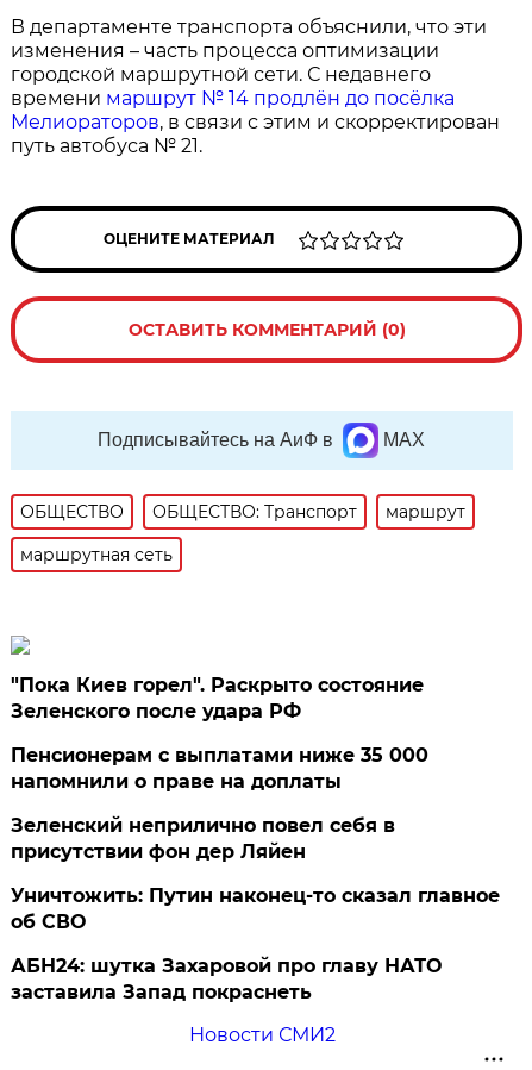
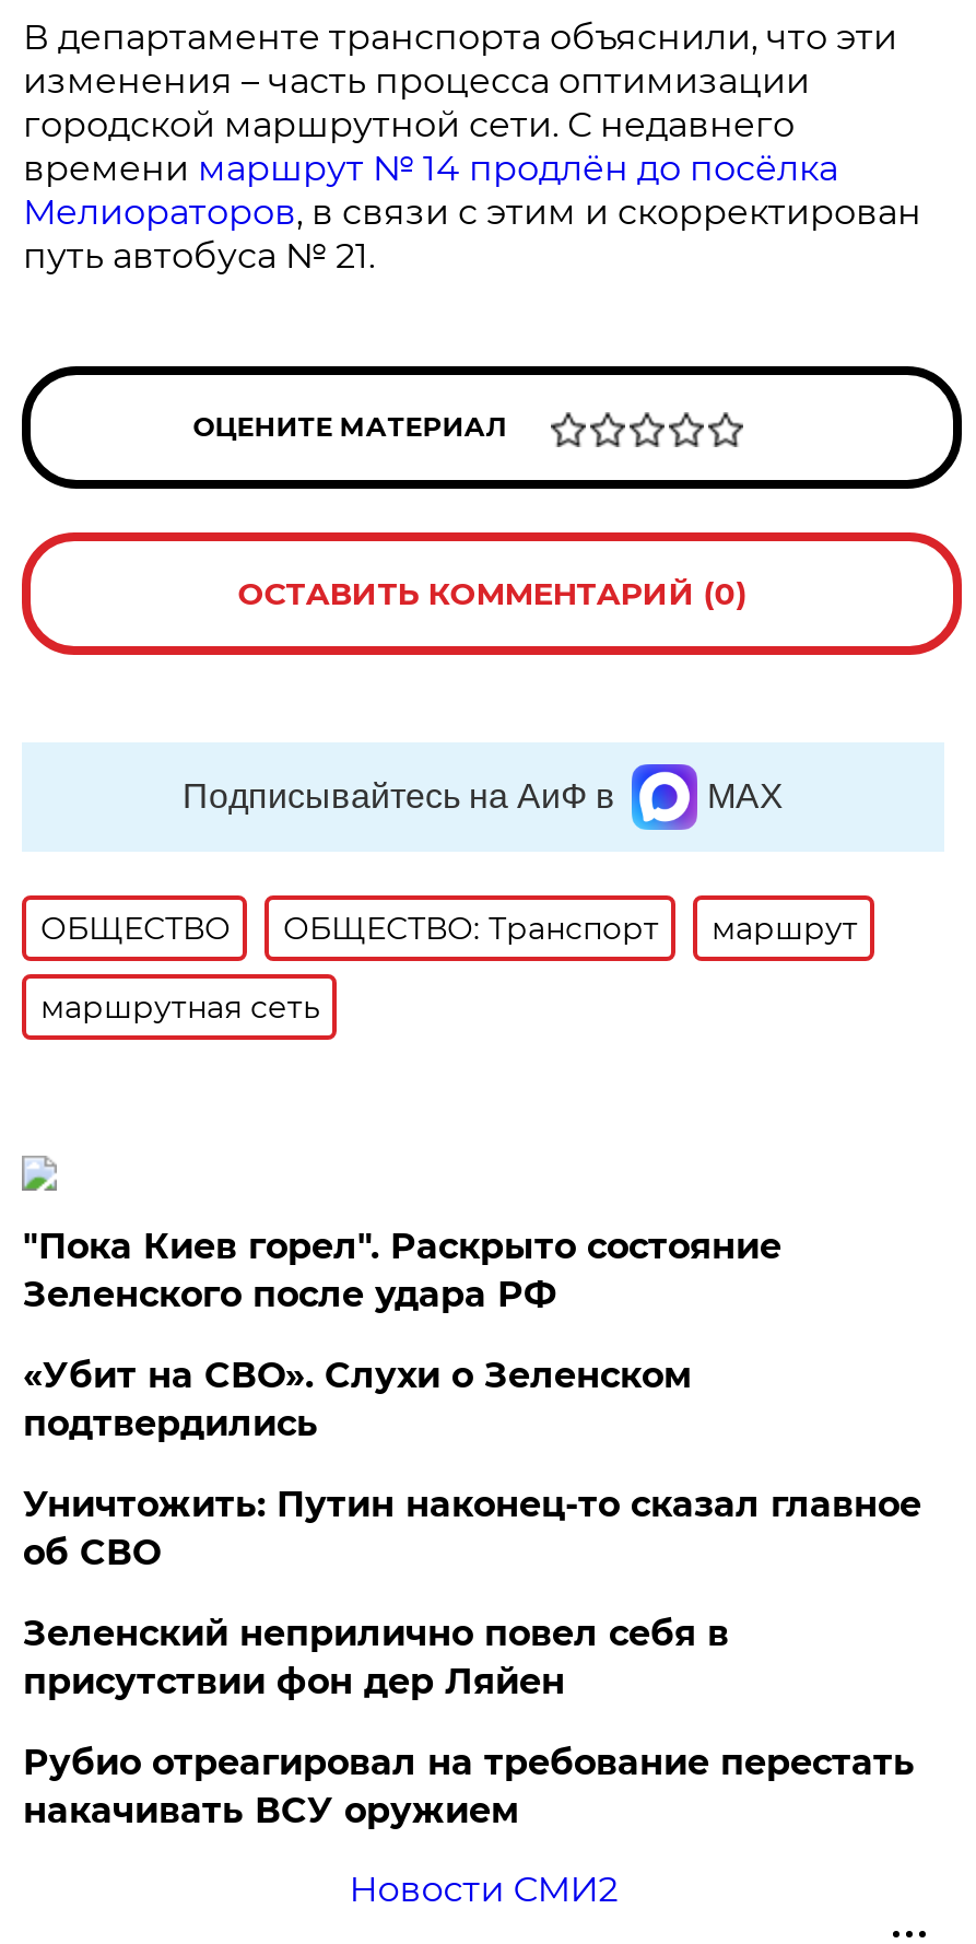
- Пенсионерам с выплатами ниже 35 000
- напомнили о праве на доплаты
+ «Убит на СВО». Слухи о Зеленском
+ подтвердились

moved down: Зеленский неприлично повел cебя в | присутствии фон дер Ляйен

moved up: Уничтожить: Путин наконец-то сказал главное | об СВО

- АБН24: шутка Захаровой про главу НАТО
- заставила Запад покраснеть
+ Рубио отреагировал на требование перестать
+ накачивать ВСУ оружием
